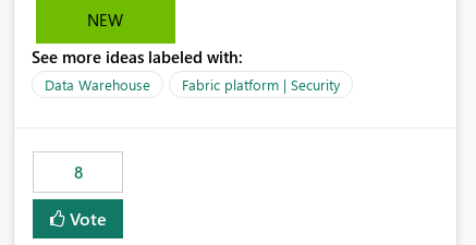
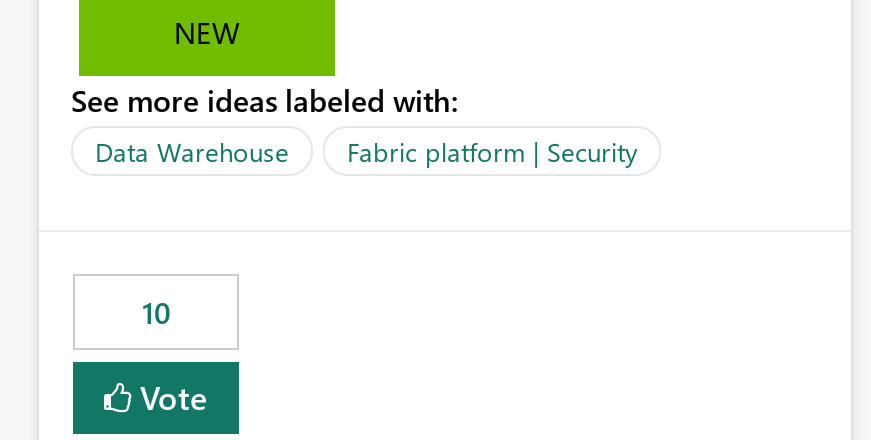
- 8
+ 10
